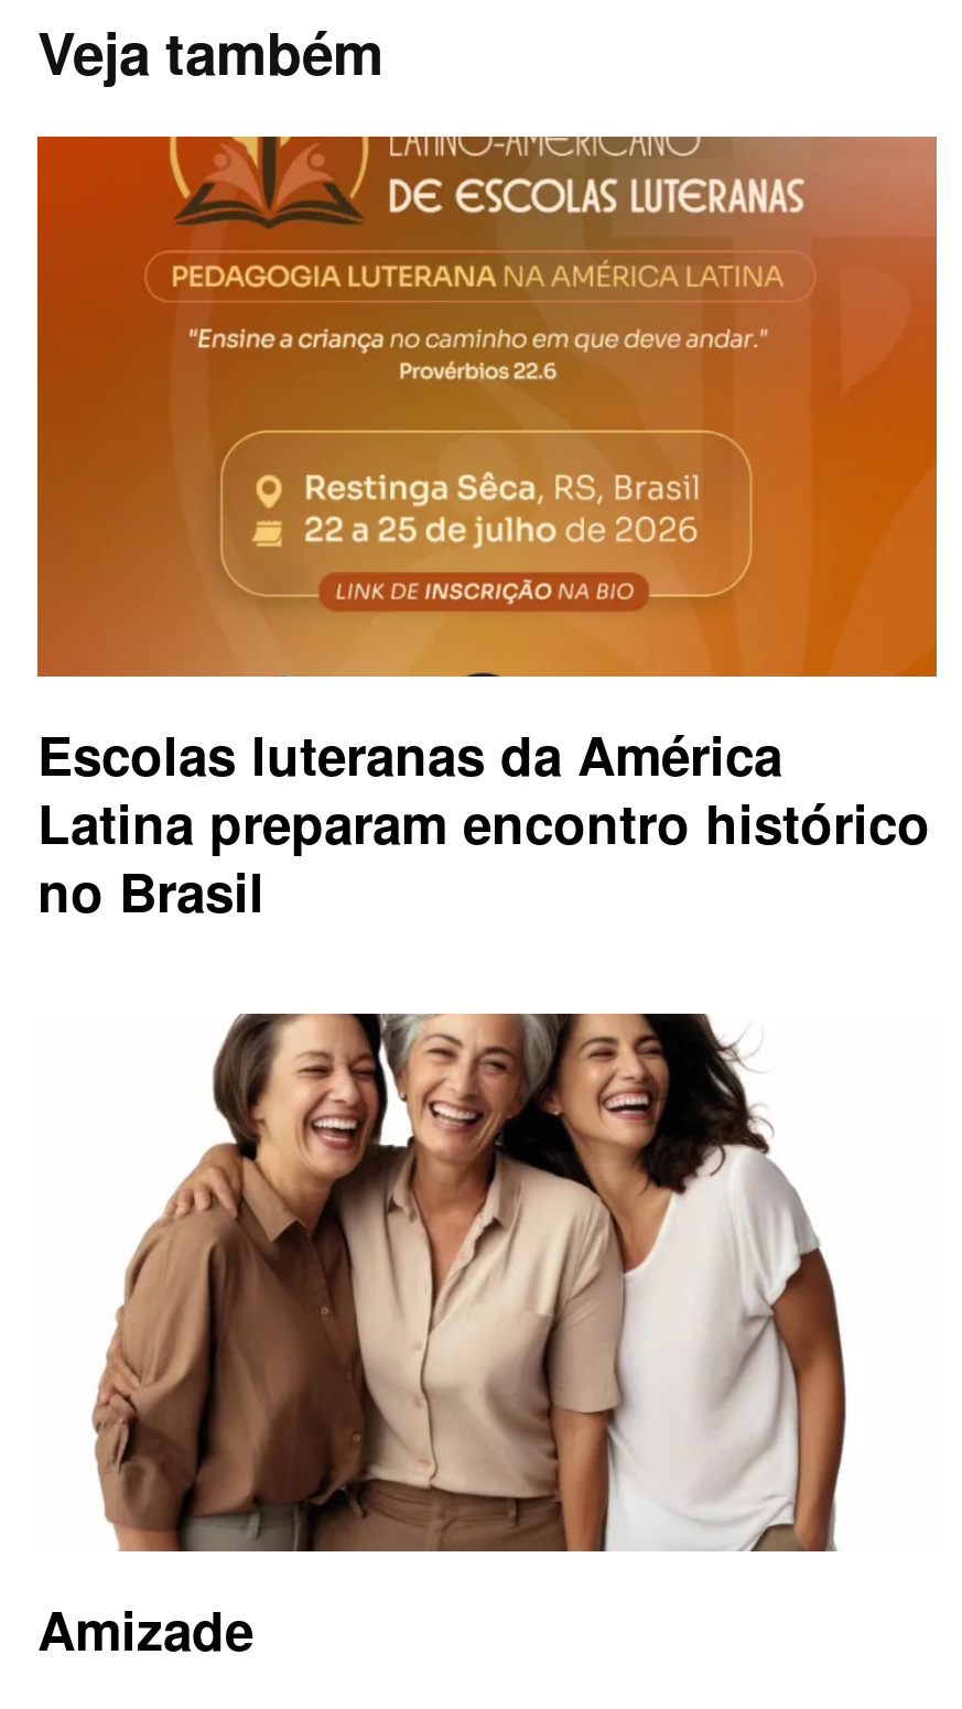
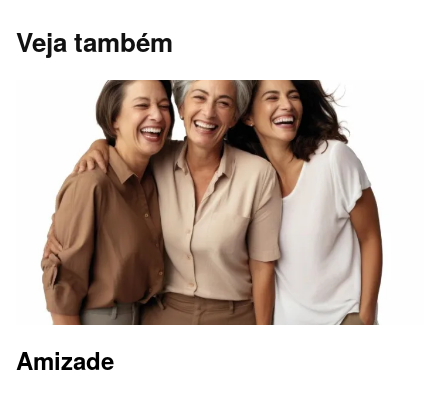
- [image]
- Escolas luteranas da América
- Latina preparam encontro histórico
- no Brasil
